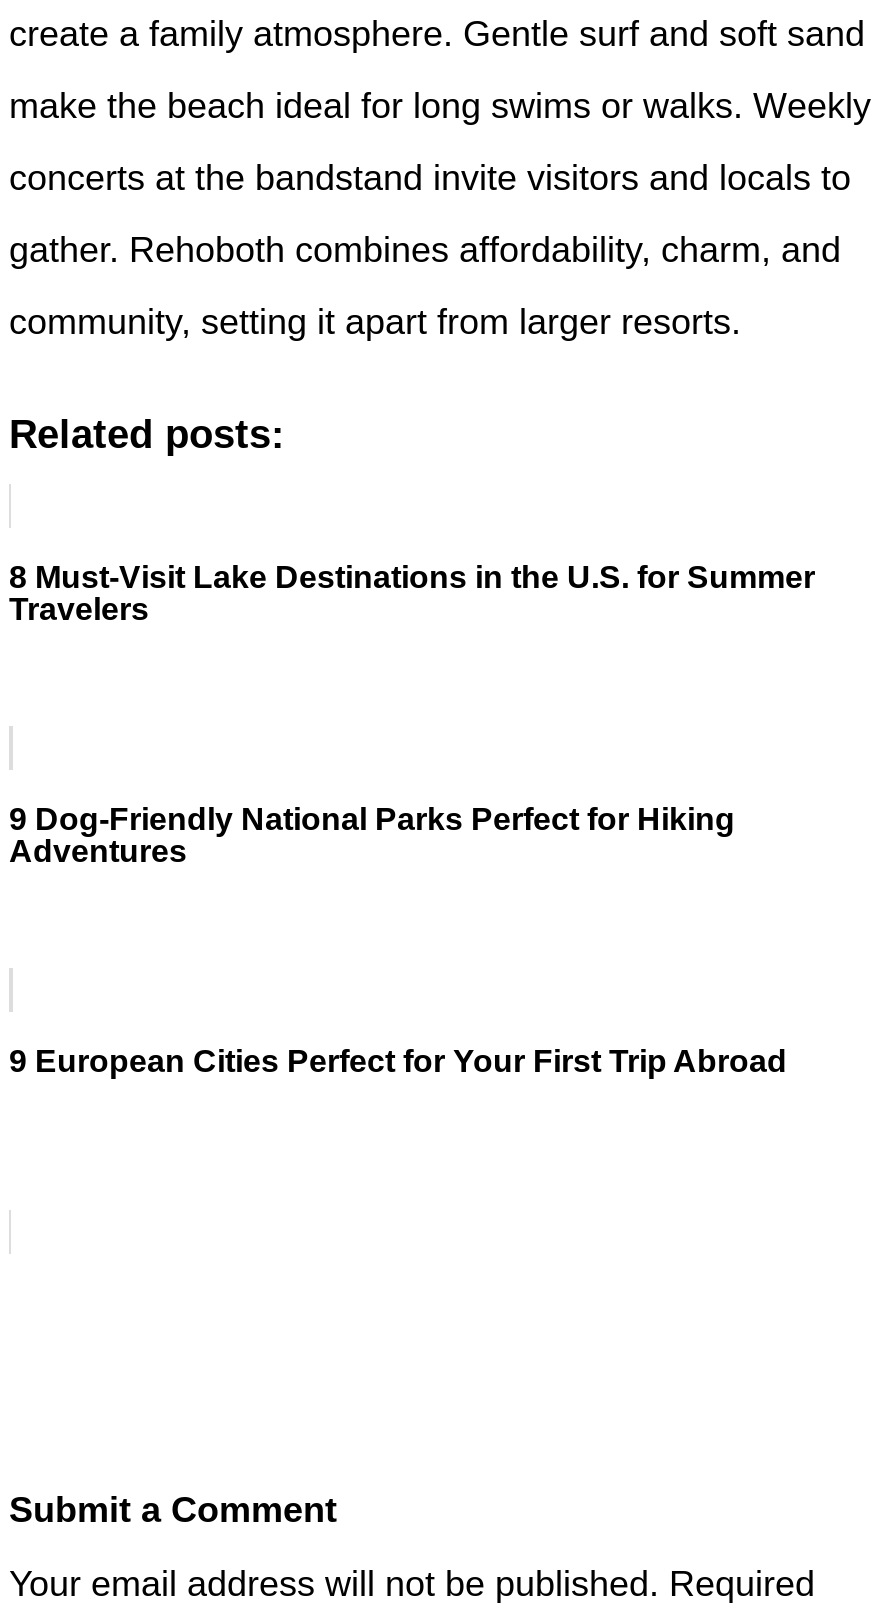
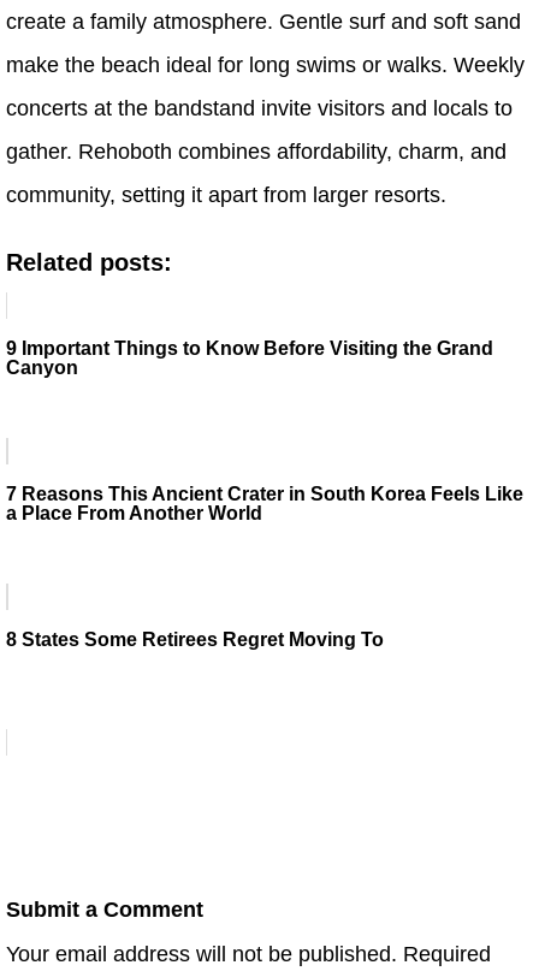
- 8 Must-Visit Lake Destinations in the U.S. for Summer
- Travelers
+ 9 Important Things to Know Before Visiting the Grand
+ Canyon

- 9 Dog-Friendly National Parks Perfect for Hiking
- Adventures
+ 7 Reasons This Ancient Crater in South Korea Feels Like
+ a Place From Another World

- 9 European Cities Perfect for Your First Trip Abroad
+ 8 States Some Retirees Regret Moving To
